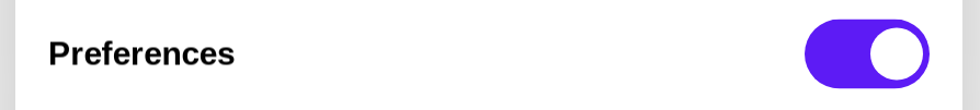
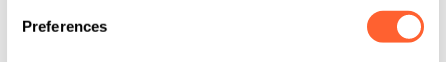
- [image]
+ [image]
